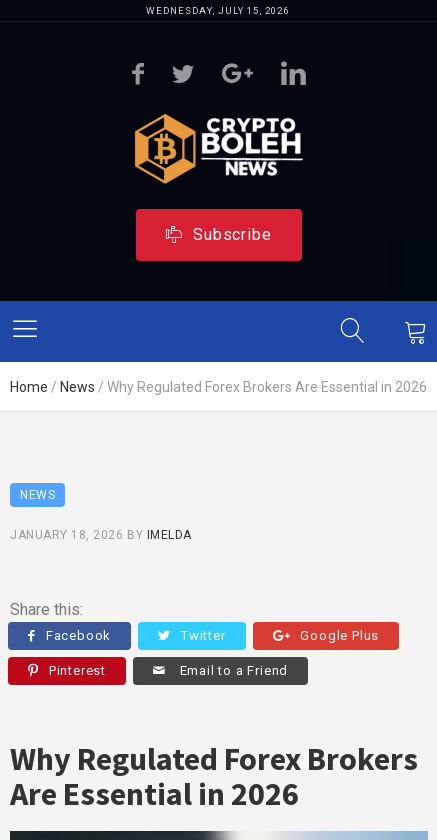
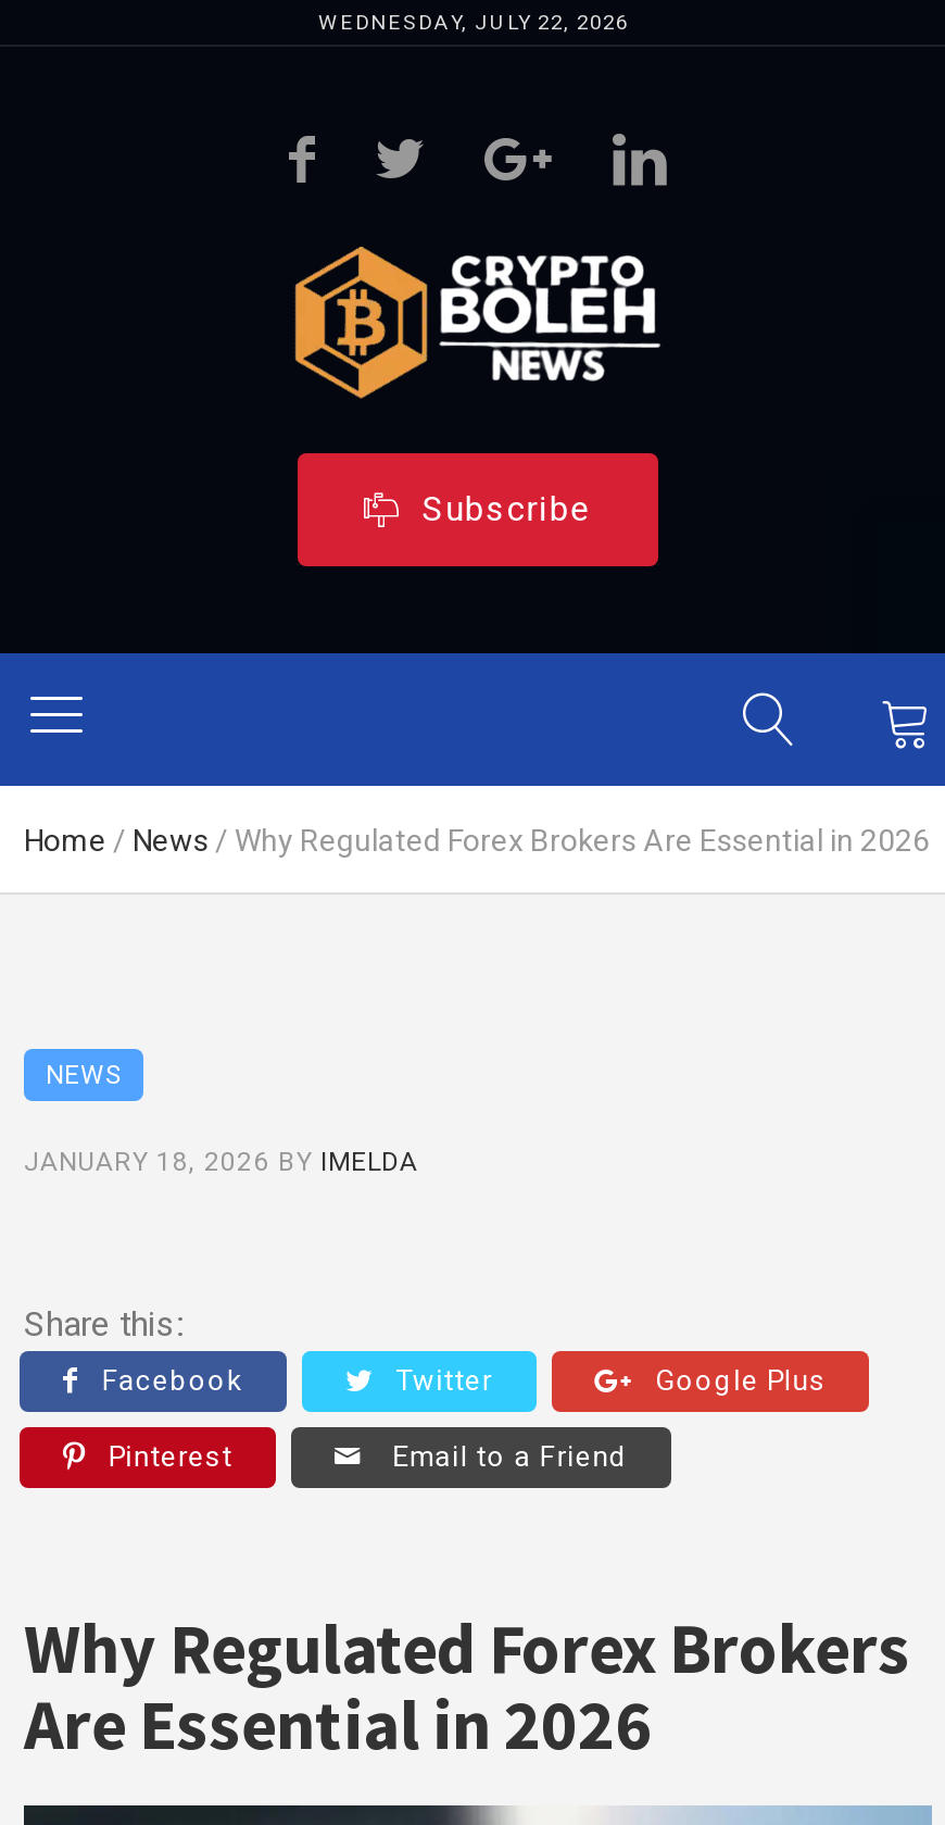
- WEDNESDAY, JULY 15, 2026
+ WEDNESDAY, JULY 22, 2026
